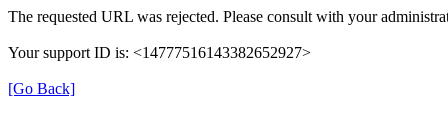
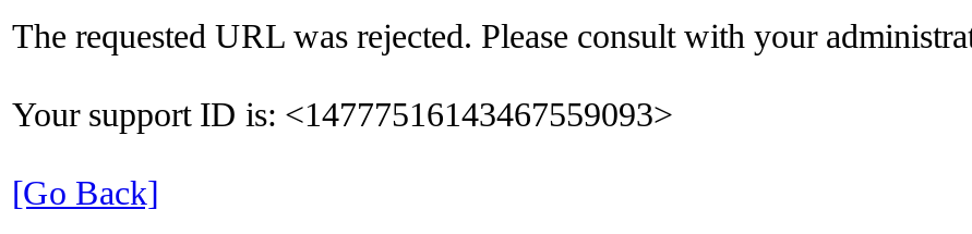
- Your support ID is: <14777516143382652927>
+ Your support ID is: <14777516143467559093>
